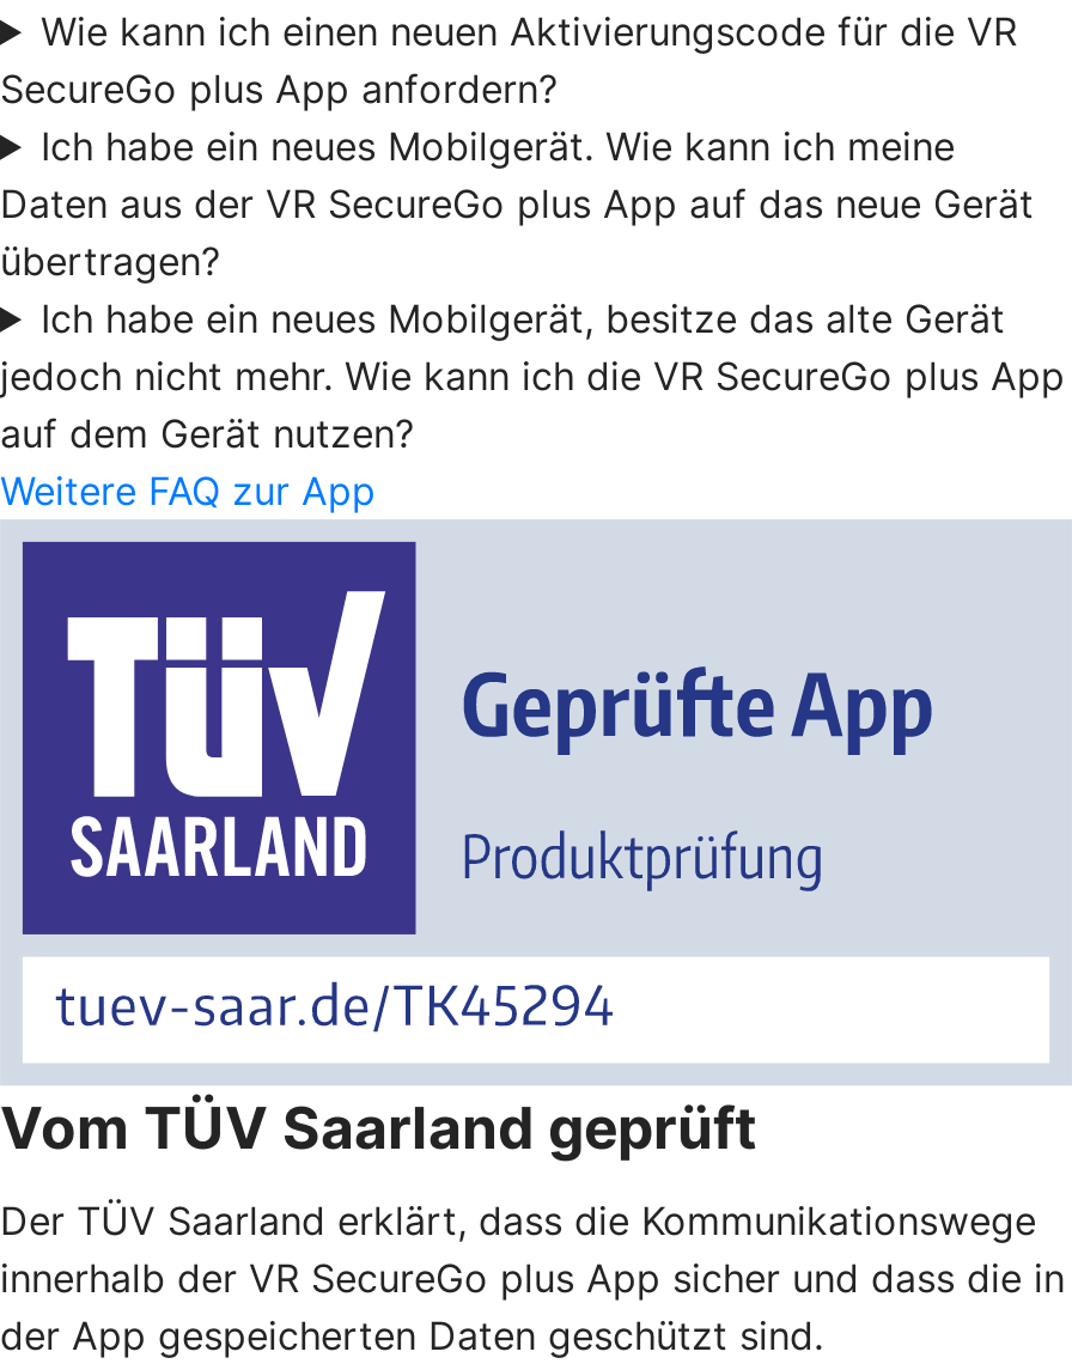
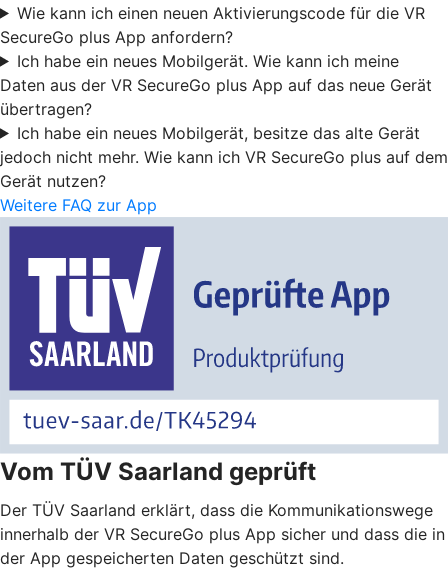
- jedoch nicht mehr. Wie kann ich die VR SecureGo plus App
- auf dem Gerät nutzen?
+ jedoch nicht mehr. Wie kann ich VR SecureGo plus auf dem
+ Gerät nutzen?
